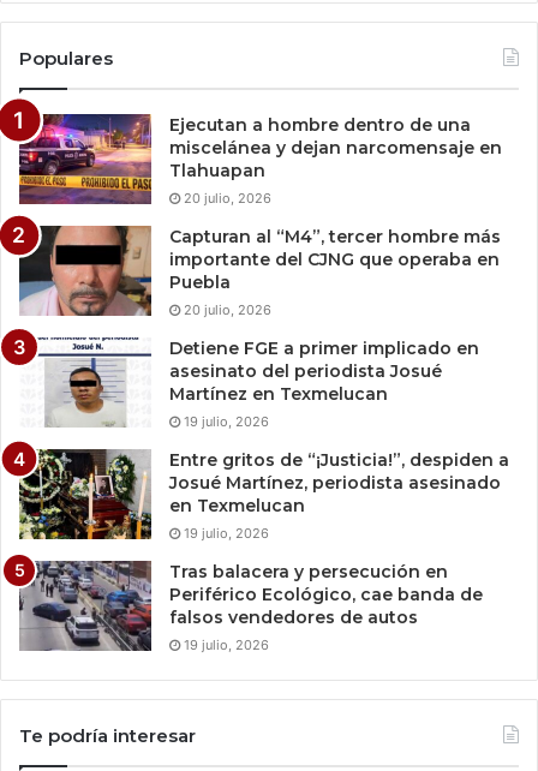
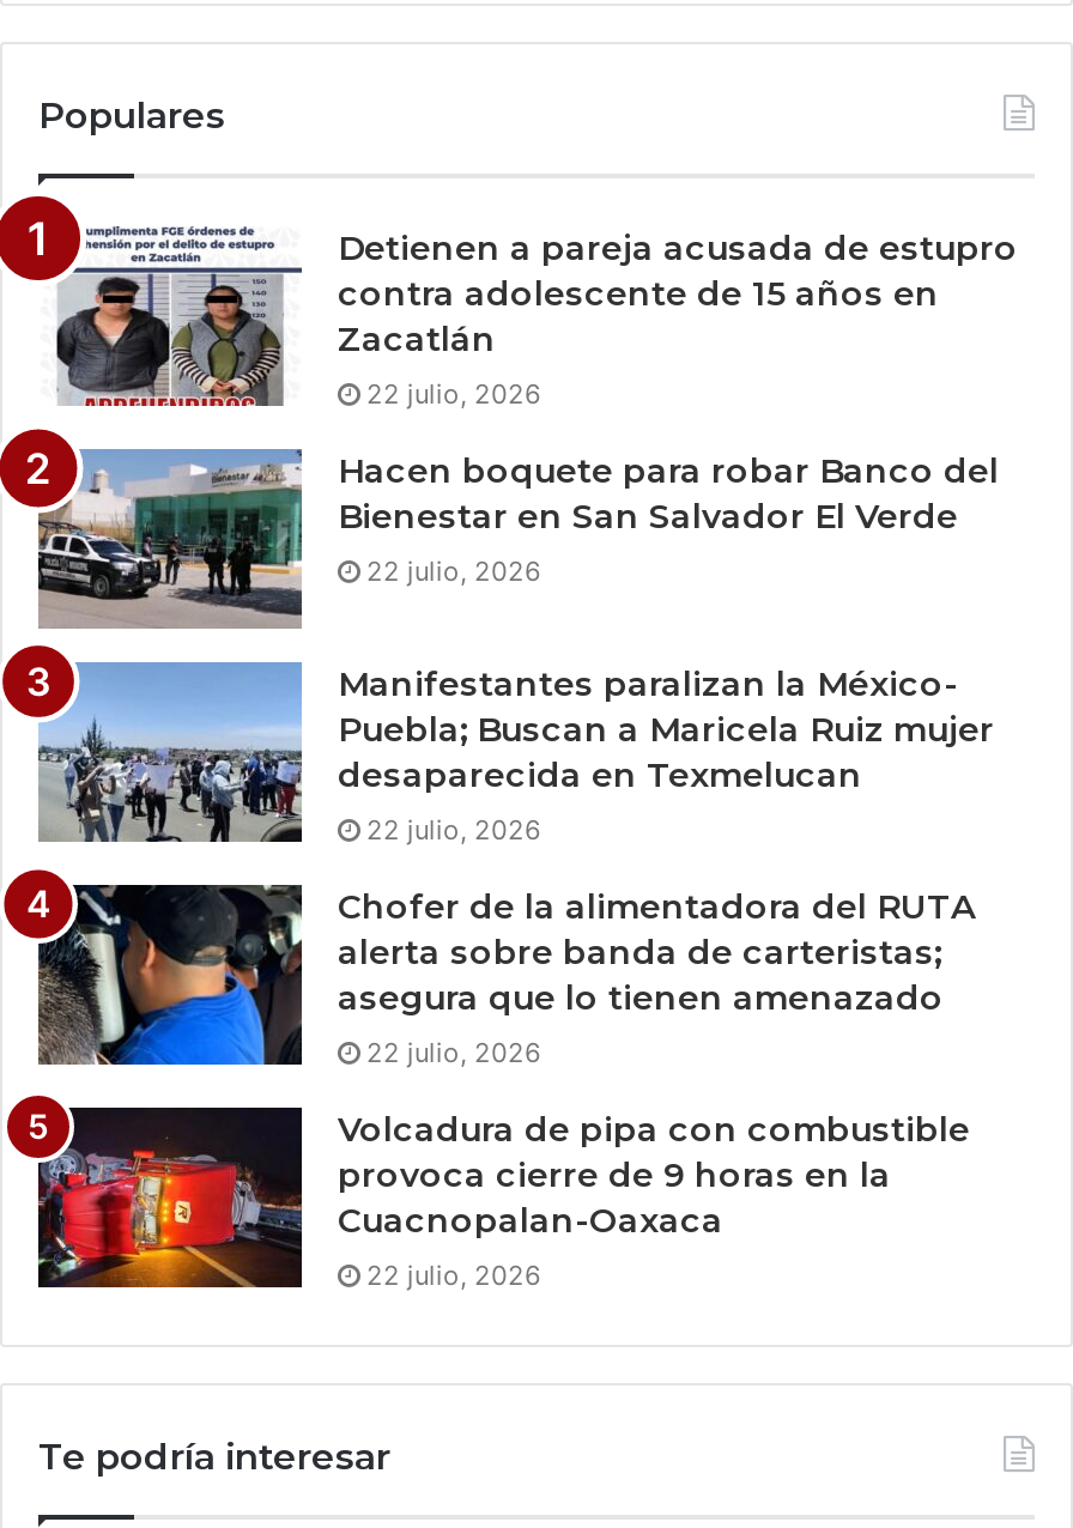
- [image]
- Ejecutan a hombre dentro de una
- miscelánea y dejan narcomensaje en
- Tlahuapan
- 20 julio, 2026
+ [image]
+ Detienen a pareja acusada de estupro
+ contra adolescente de 15 años en
+ Zacatlán
+ 22 julio, 2026

- [image]
- Capturan al “M4”, tercer hombre más
- importante del CJNG que operaba en
- Puebla
- 20 julio, 2026
+ [image]
+ Hacen boquete para robar Banco del
+ Bienestar en San Salvador El Verde
+ 22 julio, 2026

- [image]
- Detiene FGE a primer implicado en
- asesinato del periodista Josué
- Martínez en Texmelucan
- 19 julio, 2026
+ [image]
+ Manifestantes paralizan la México-
+ Puebla; Buscan a Maricela Ruiz mujer
+ desaparecida en Texmelucan
+ 22 julio, 2026

- [image]
- Entre gritos de “¡Justicia!”, despiden a
- Josué Martínez, periodista asesinado
- en Texmelucan
- 19 julio, 2026
+ [image]
+ Chofer de la alimentadora del RUTA
+ alerta sobre banda de carteristas;
+ asegura que lo tienen amenazado
+ 22 julio, 2026

- [image]
- Tras balacera y persecución en
- Periférico Ecológico, cae banda de
- falsos vendedores de autos
- 19 julio, 2026
+ [image]
+ Volcadura de pipa con combustible
+ provoca cierre de 9 horas en la
+ Cuacnopalan-Oaxaca
+ 22 julio, 2026
